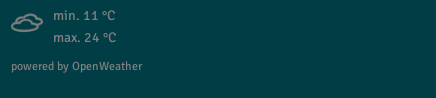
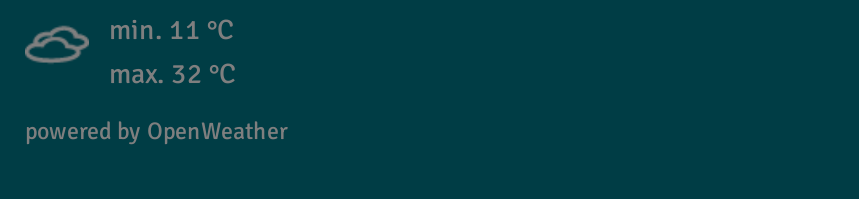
- max. 24 °C
+ max. 32 °C
